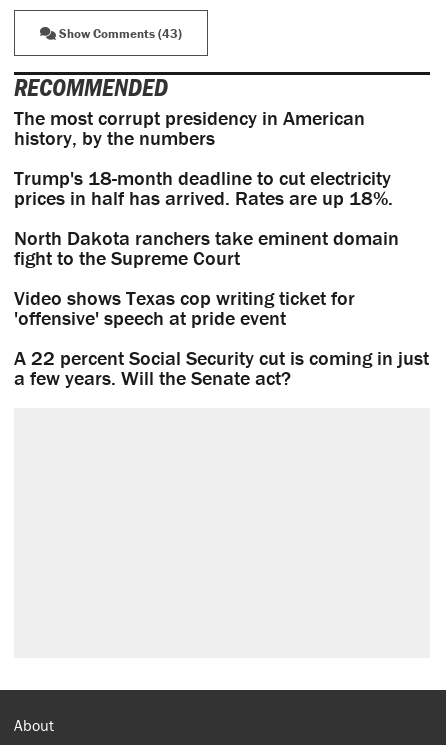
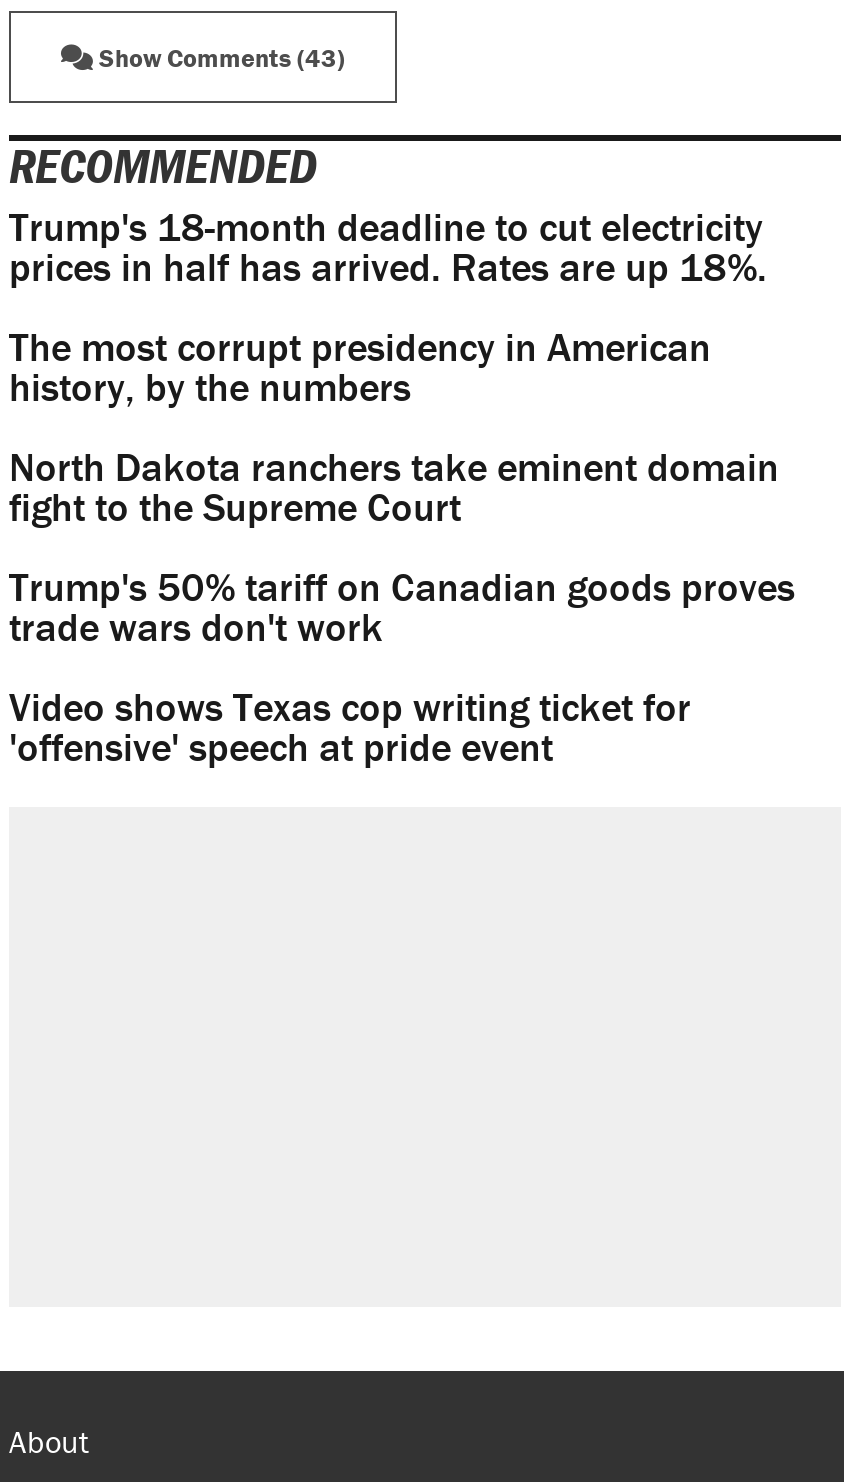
moved down: The most corrupt presidency in American | history, by the numbers

moved up: Trump's 18-month deadline to cut electricity | prices in half has arrived. Rates are up 18%.

+ Trump's 50% tariff on Canadian goods proves
+ trade wars don't work

moved down: Video shows Texas cop writing ticket for | 'offensive' speech at pride event

- A 22 percent Social Security cut is coming in just
- a few years. Will the Senate act?
